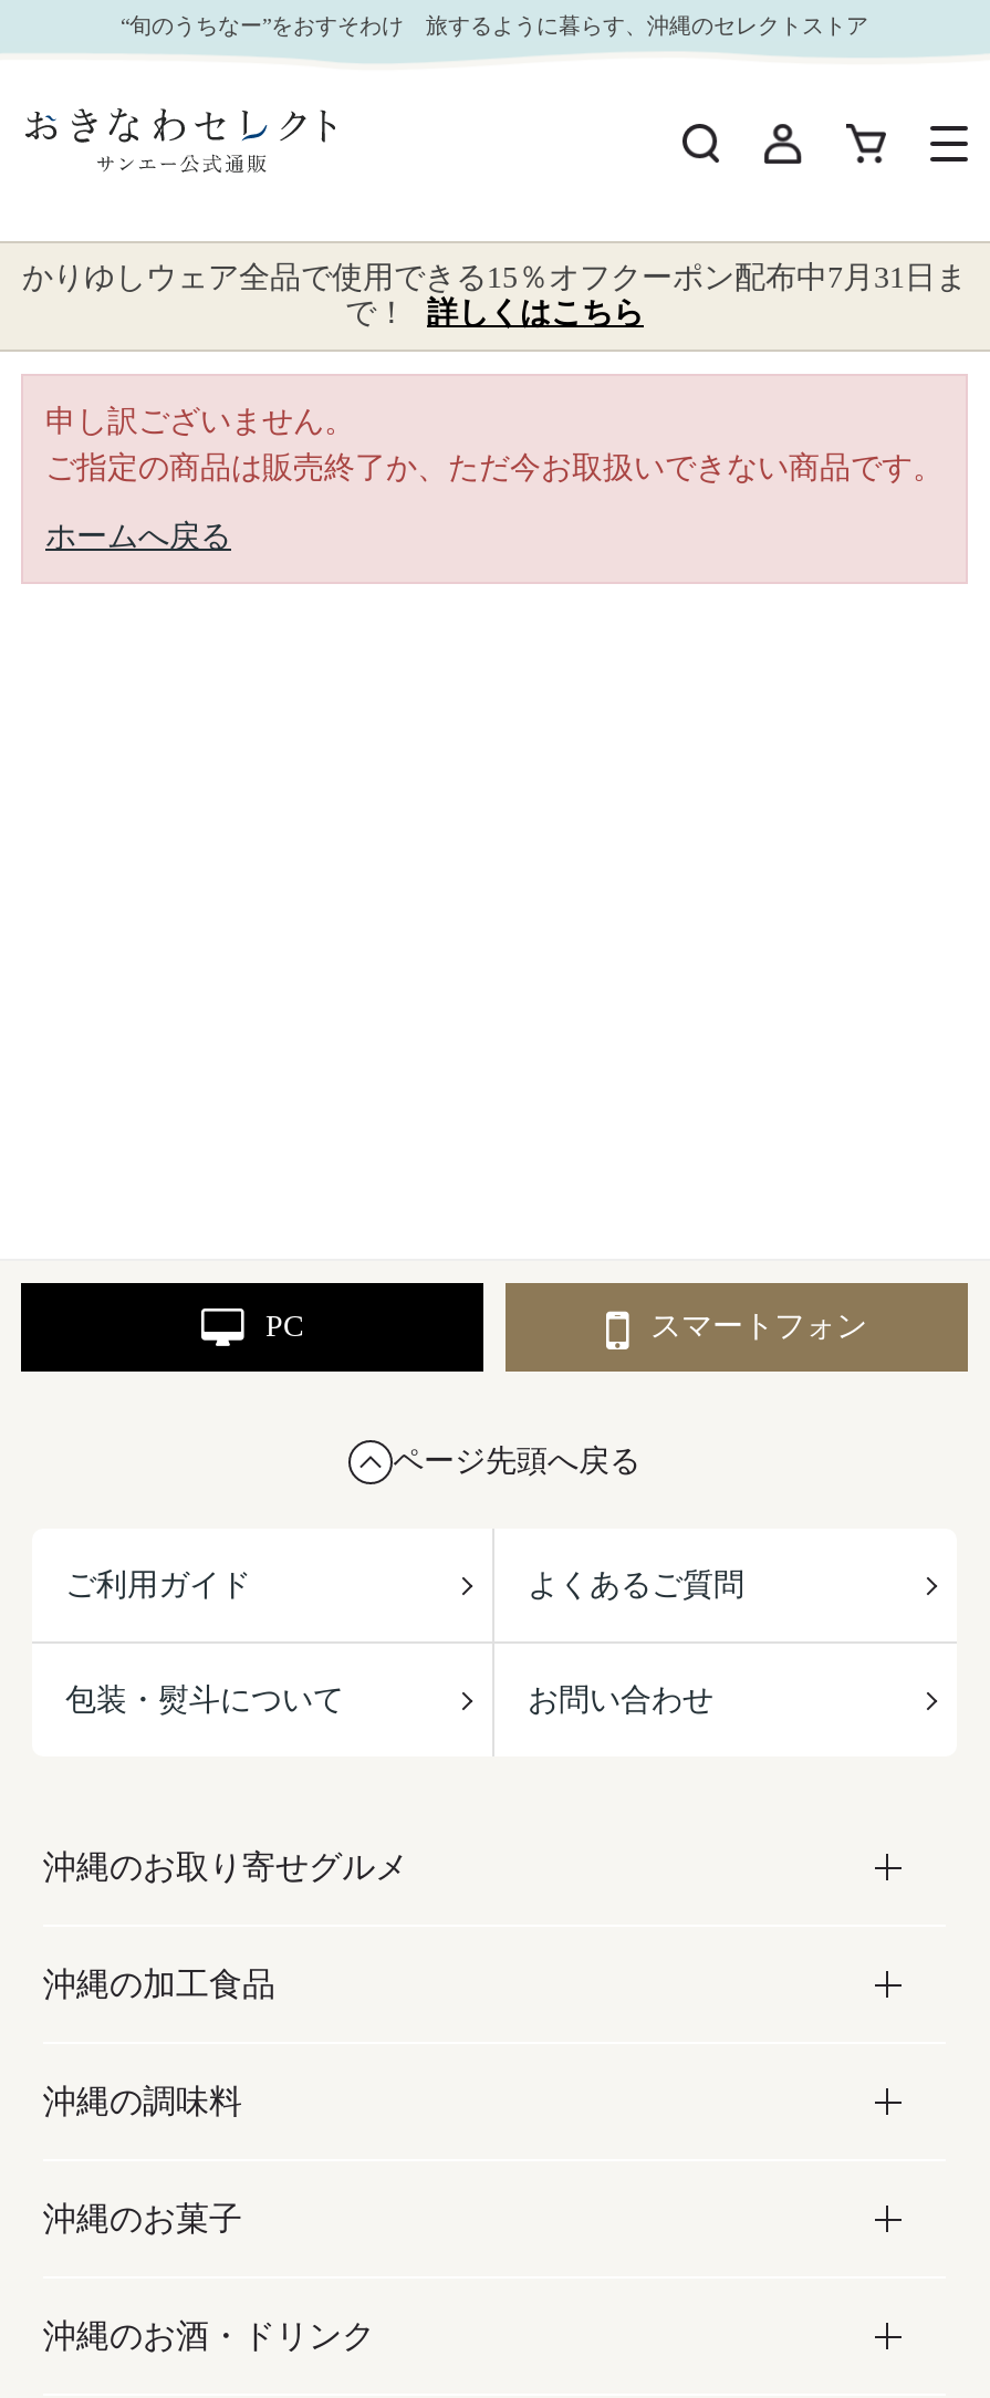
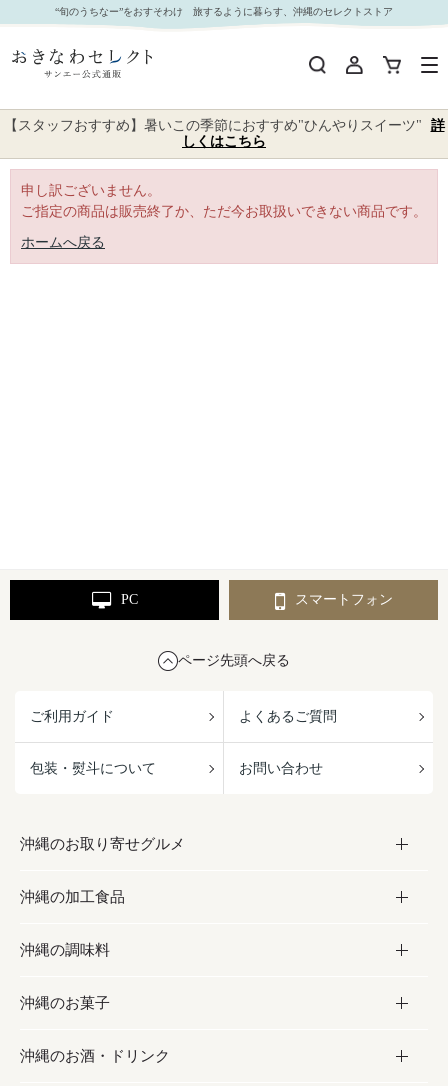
- かりゆしウェア全品で使用できる15％オフクーポン配布中7月31日ま
- で！ 詳しくはこちら
+ 【スタッフおすすめ】暑いこの季節におすすめ"ひんやりスイーツ" 詳
+ しくはこちら
